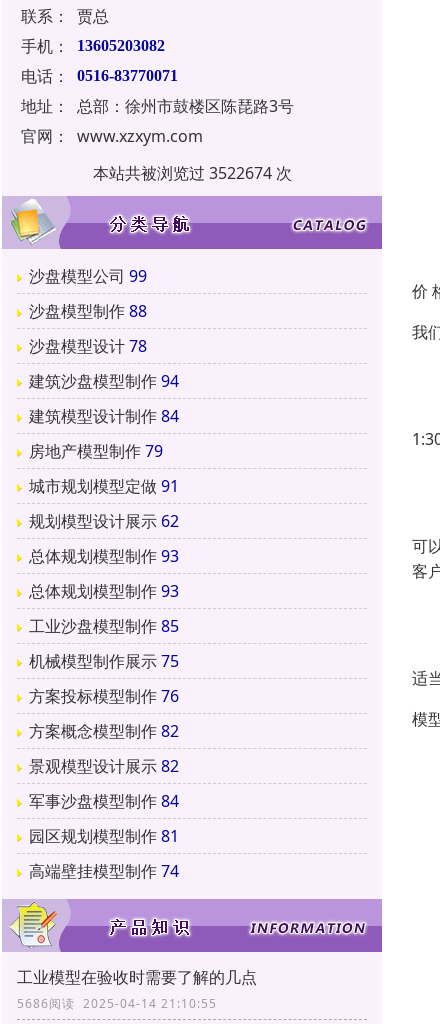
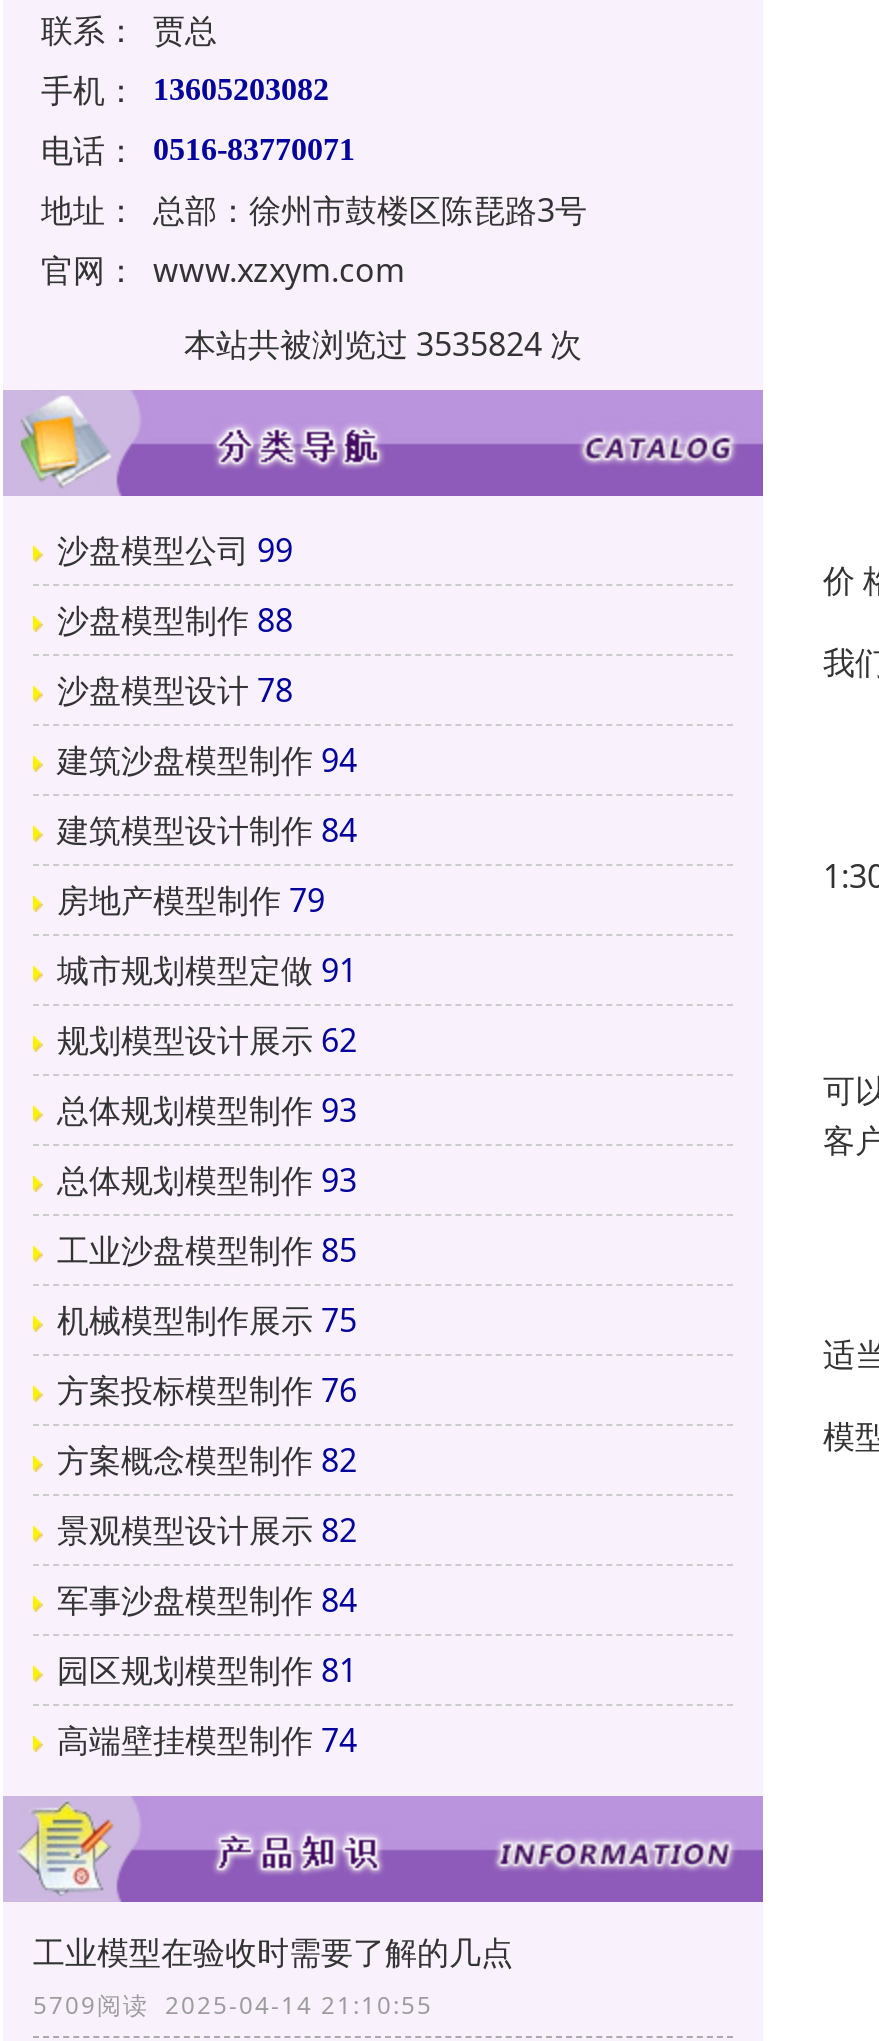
- 本站共被浏览过 3522674 次
+ 本站共被浏览过 3535824 次

- 5686阅读 2025-04-14 21:10:55
+ 5709阅读 2025-04-14 21:10:55
